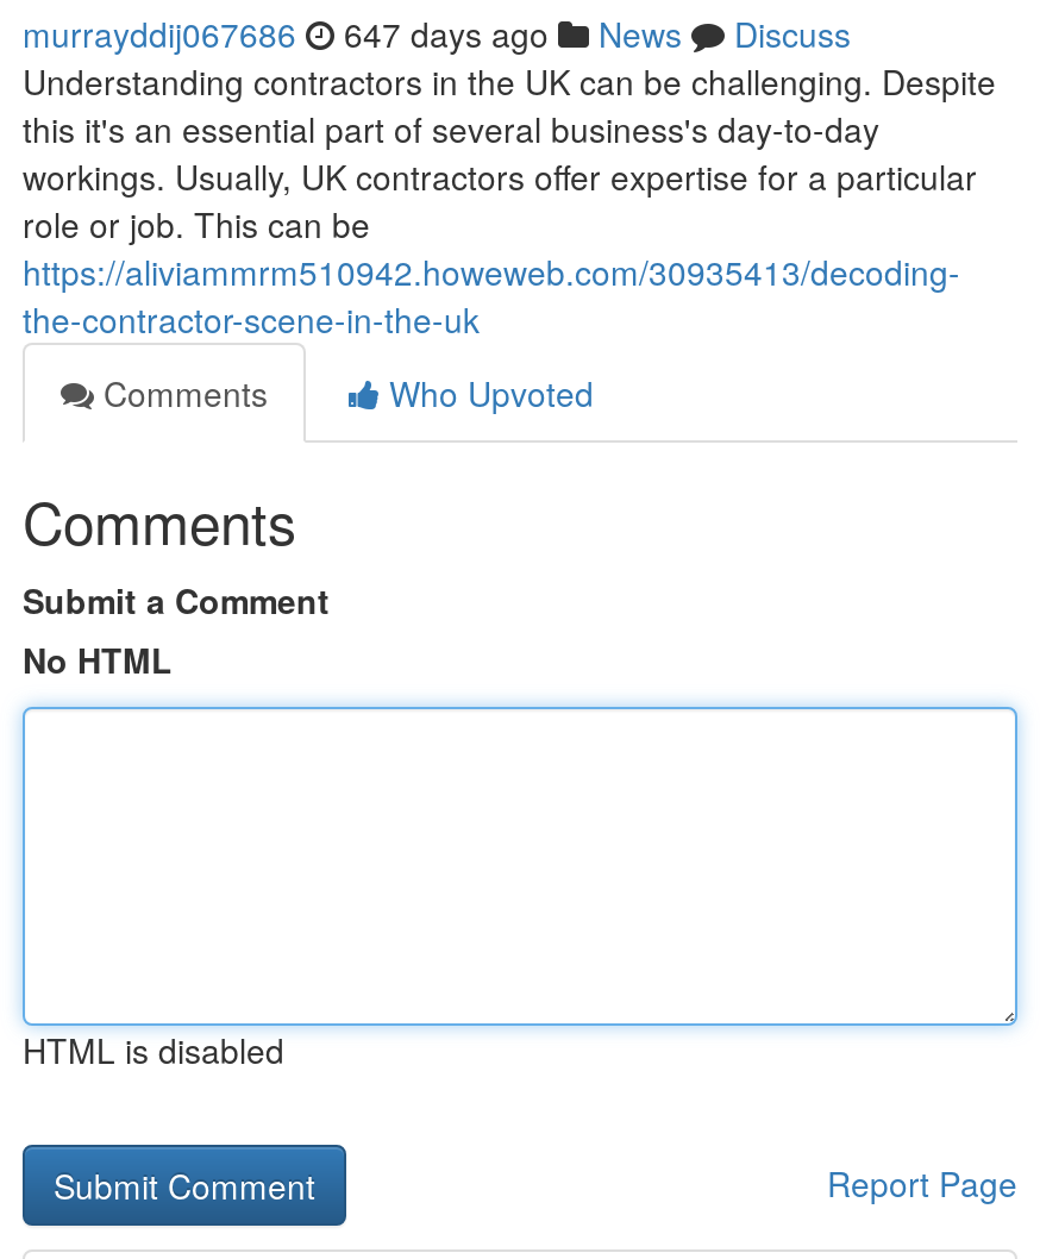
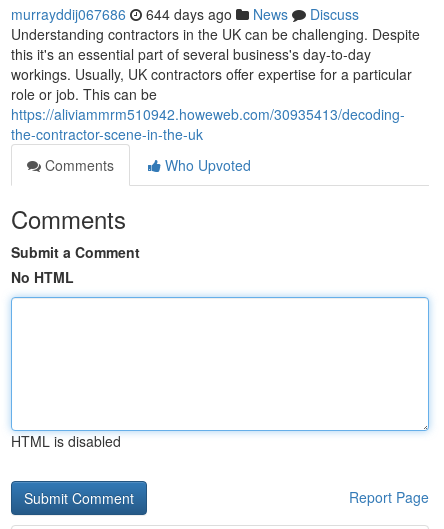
- murrayddij067686 647 days ago News Discuss
+ murrayddij067686 644 days ago News Discuss
